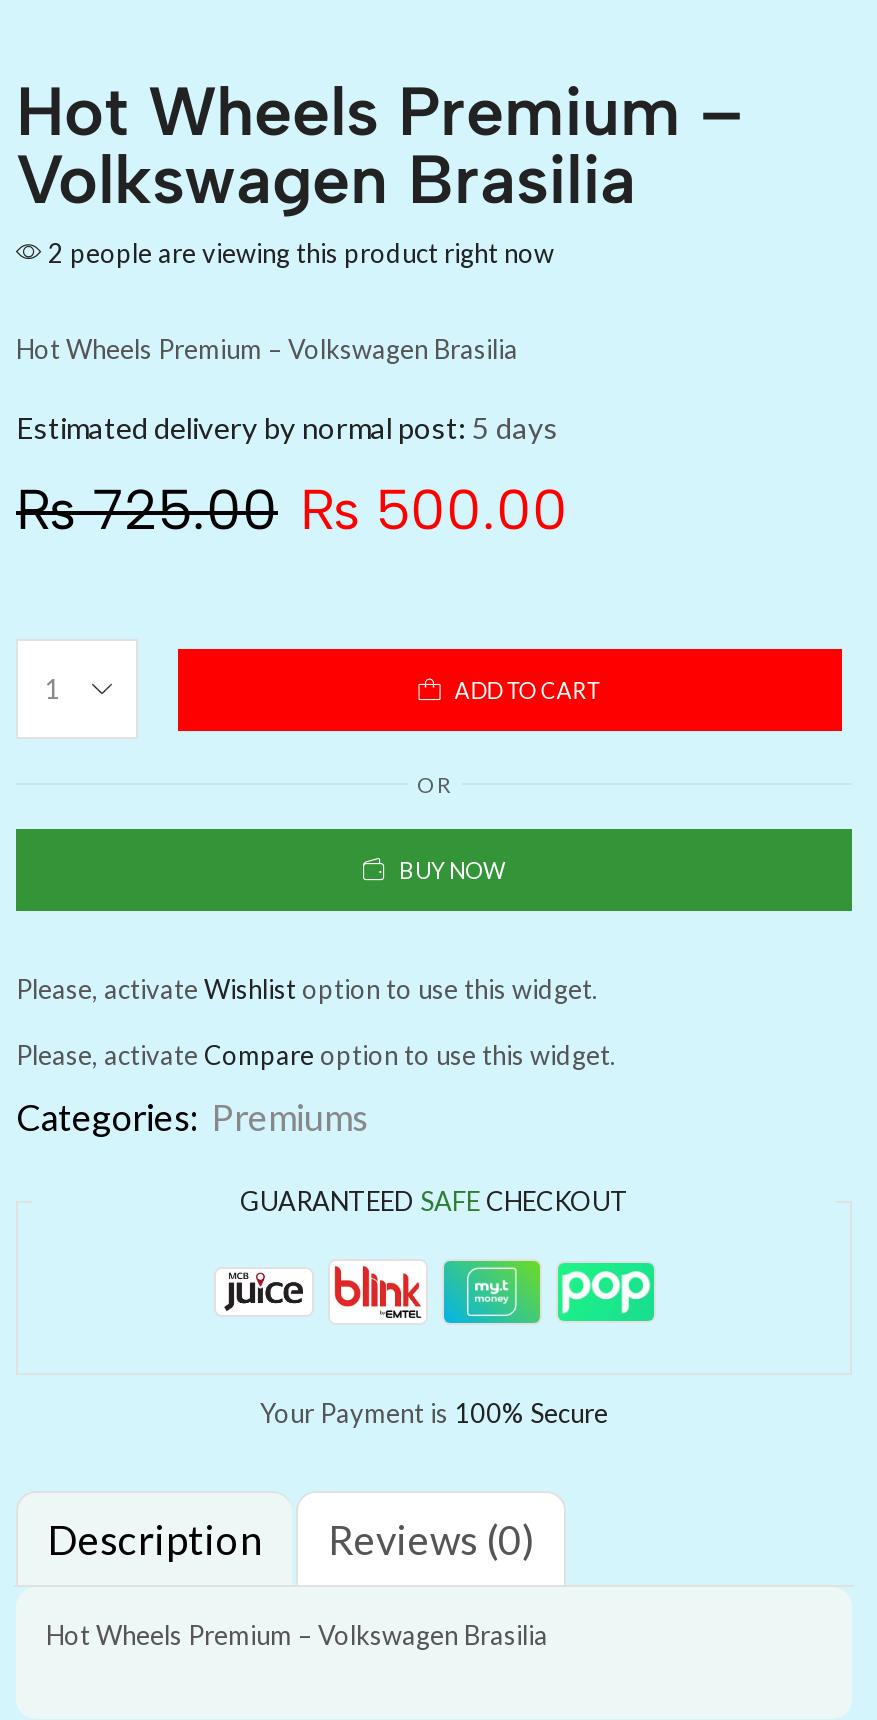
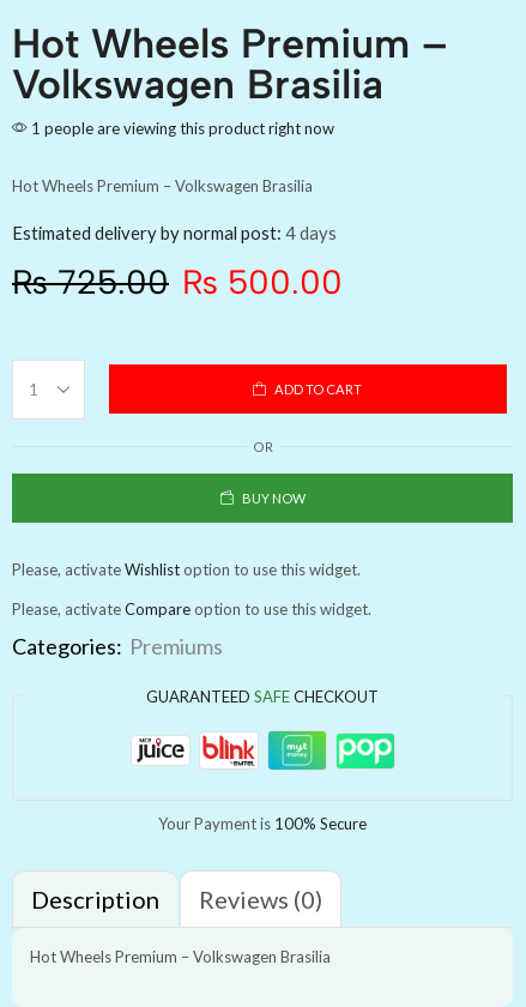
- 2 people are viewing this product right now
+ 1 people are viewing this product right now

- Estimated delivery by normal post: 5 days
+ Estimated delivery by normal post: 4 days
